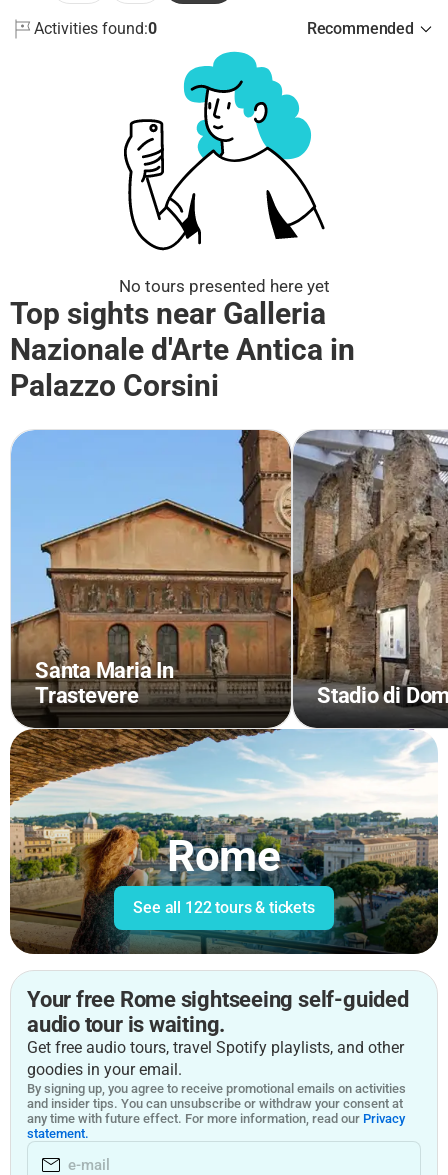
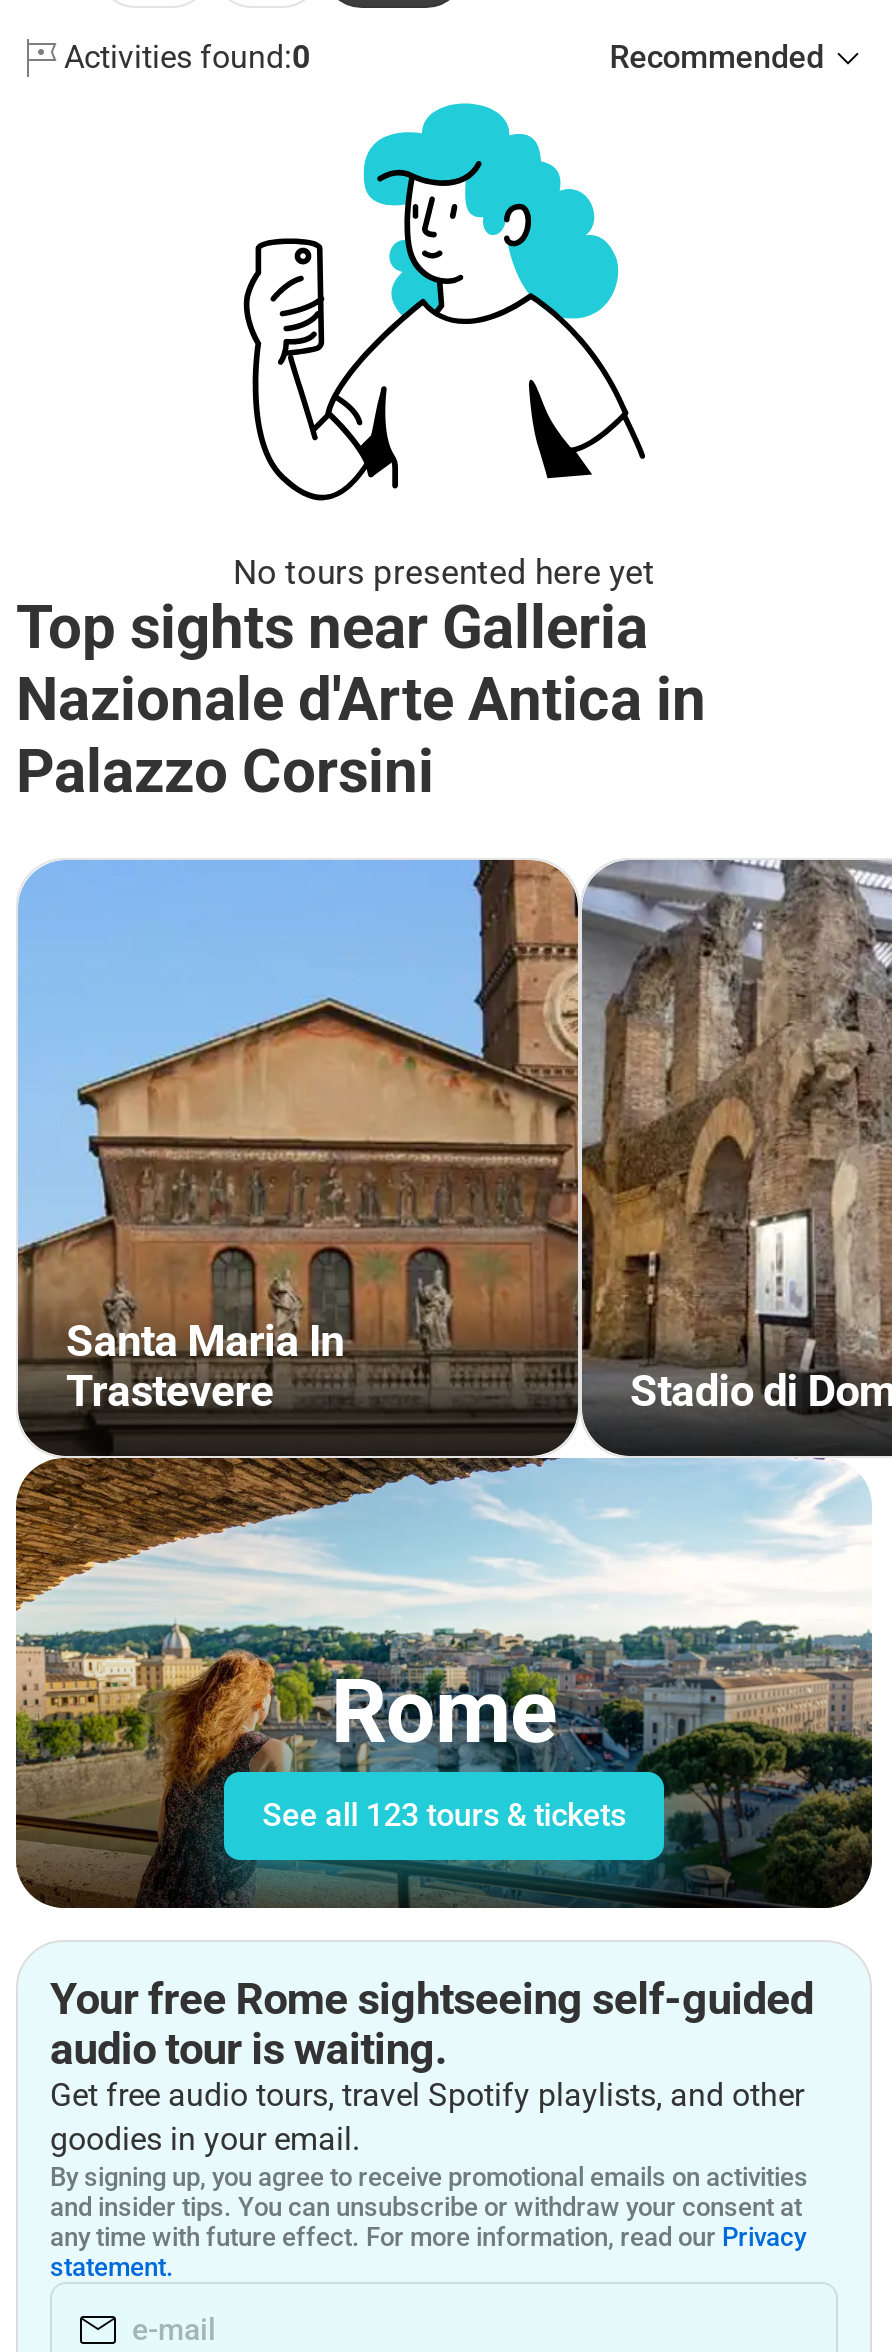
- See all 122 tours & tickets
+ See all 123 tours & tickets
